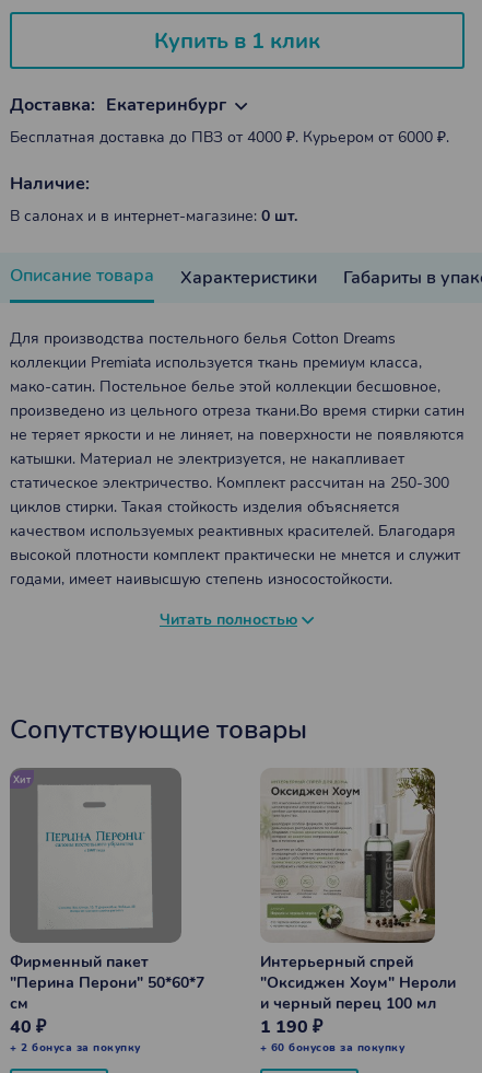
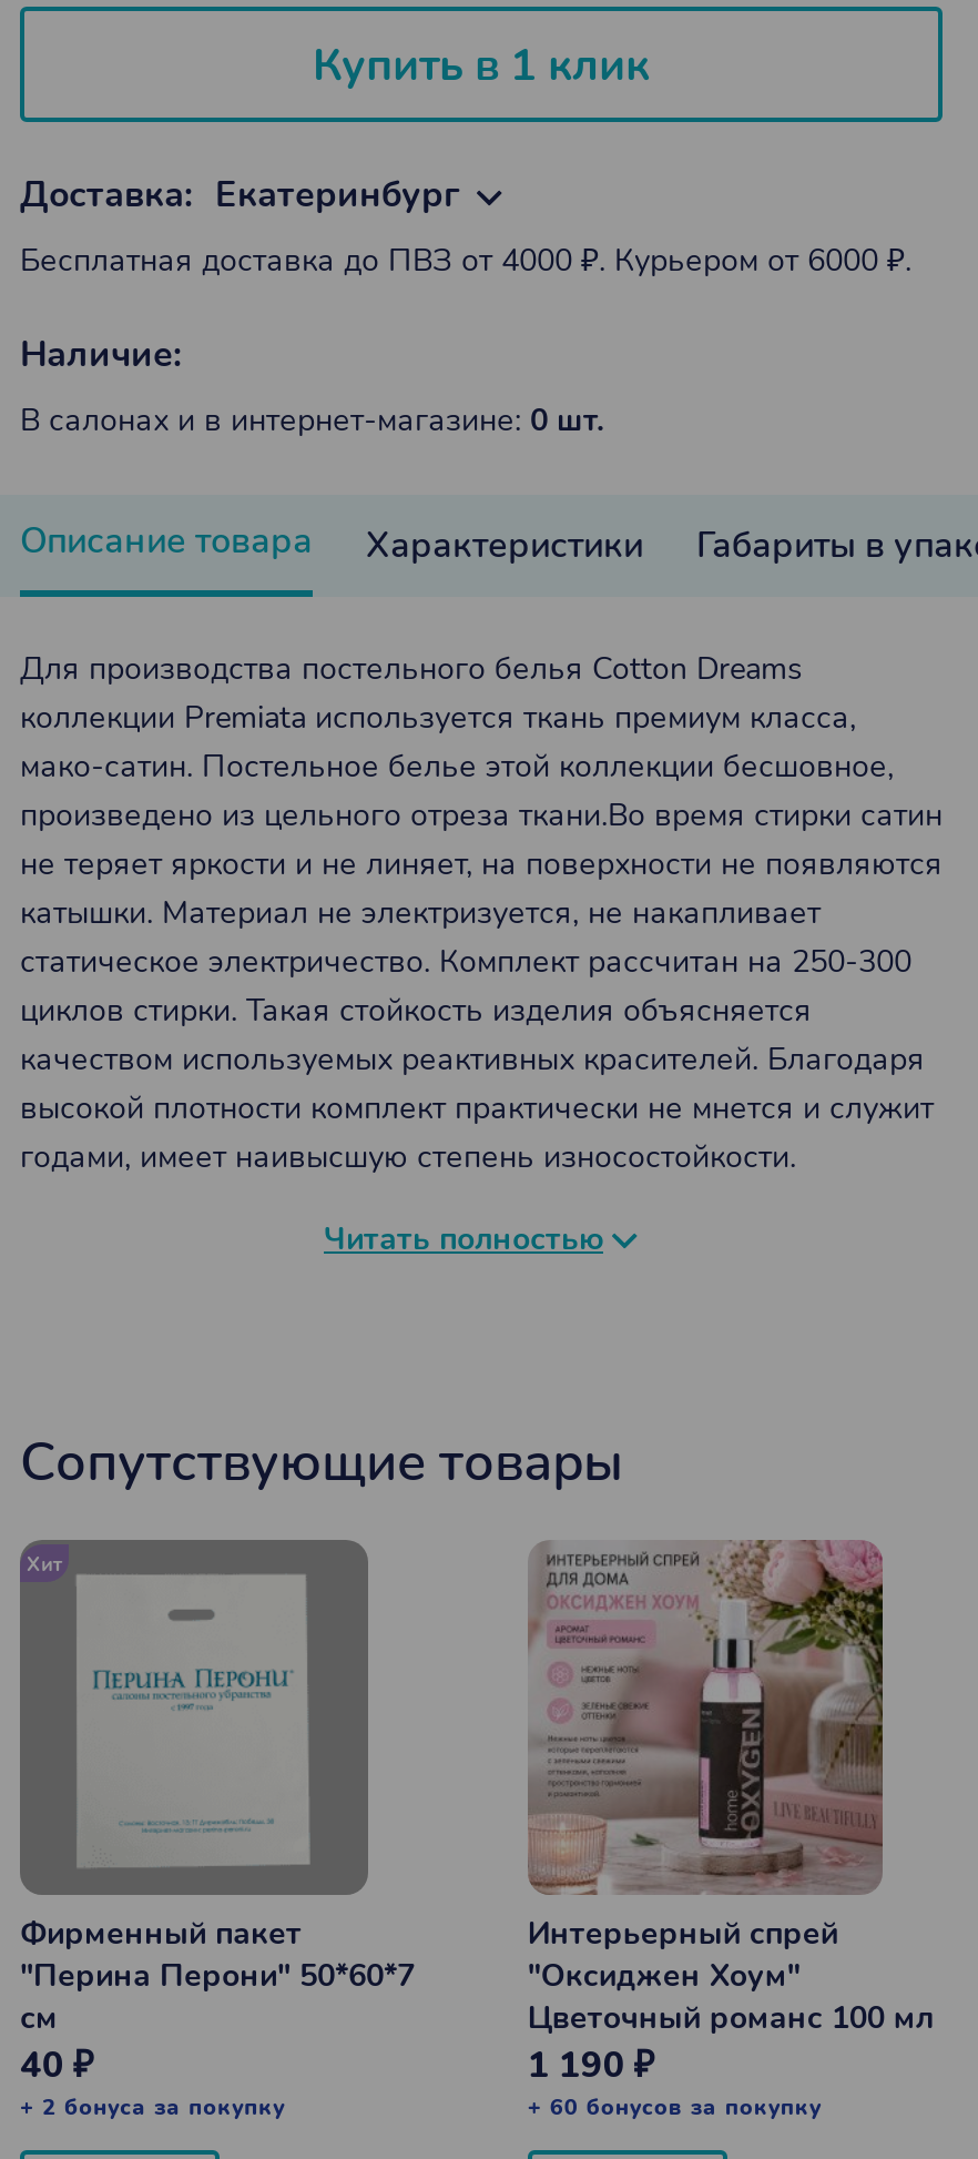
- [image]
- "Оксиджен Хоум" Нероли
- и черный перец 100 мл
+ [image]
+ "Оксиджен Хоум"
+ Цветочный романс 100 мл
